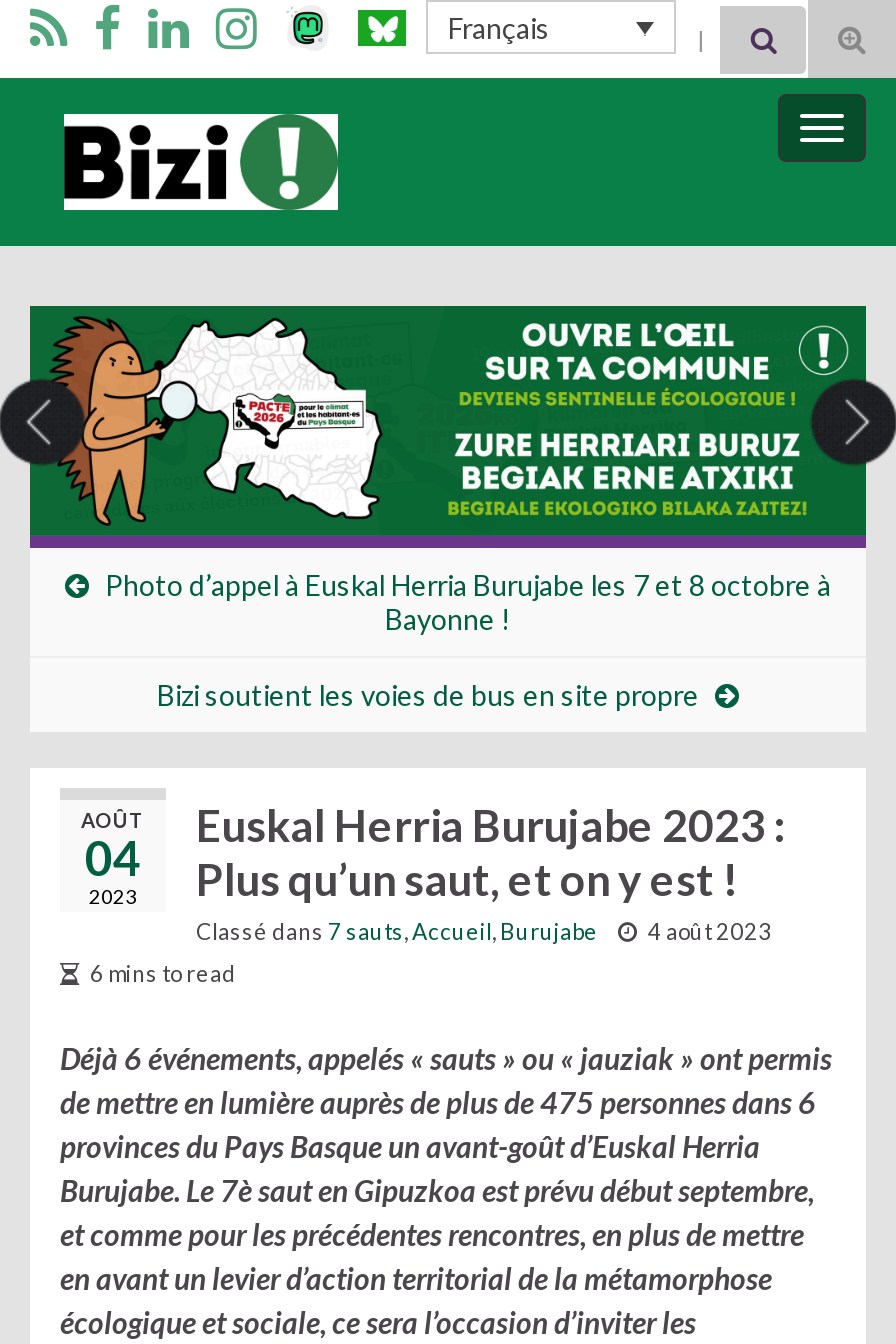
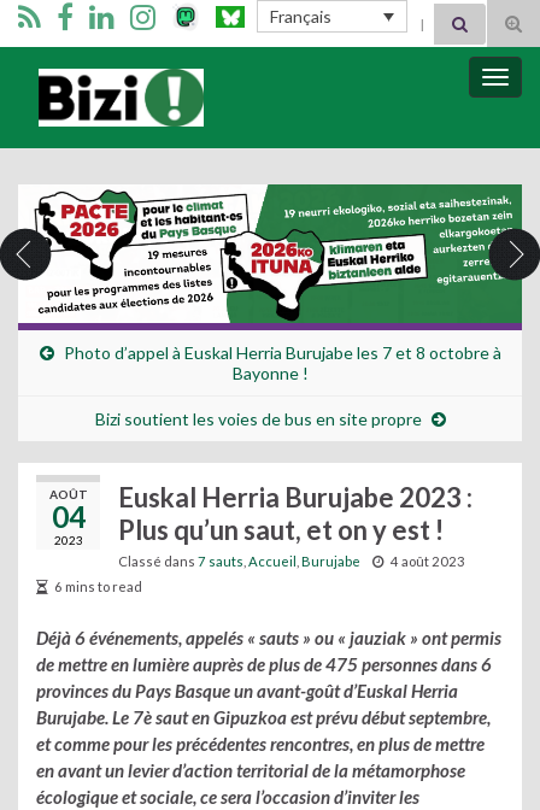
- [image]
+ [image]
